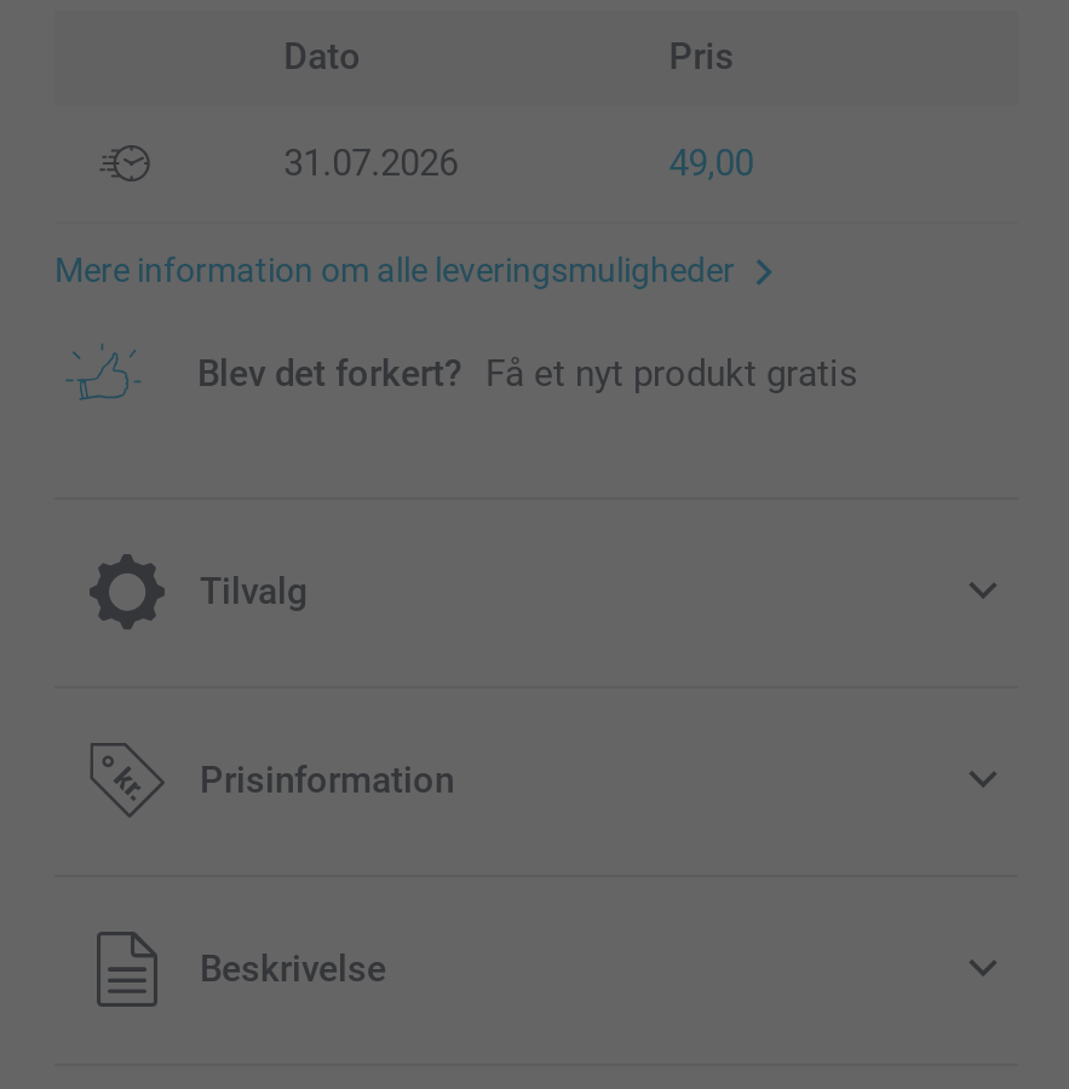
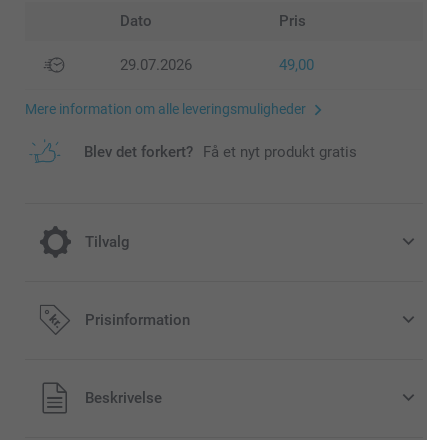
- 31.07.2026
+ 29.07.2026
